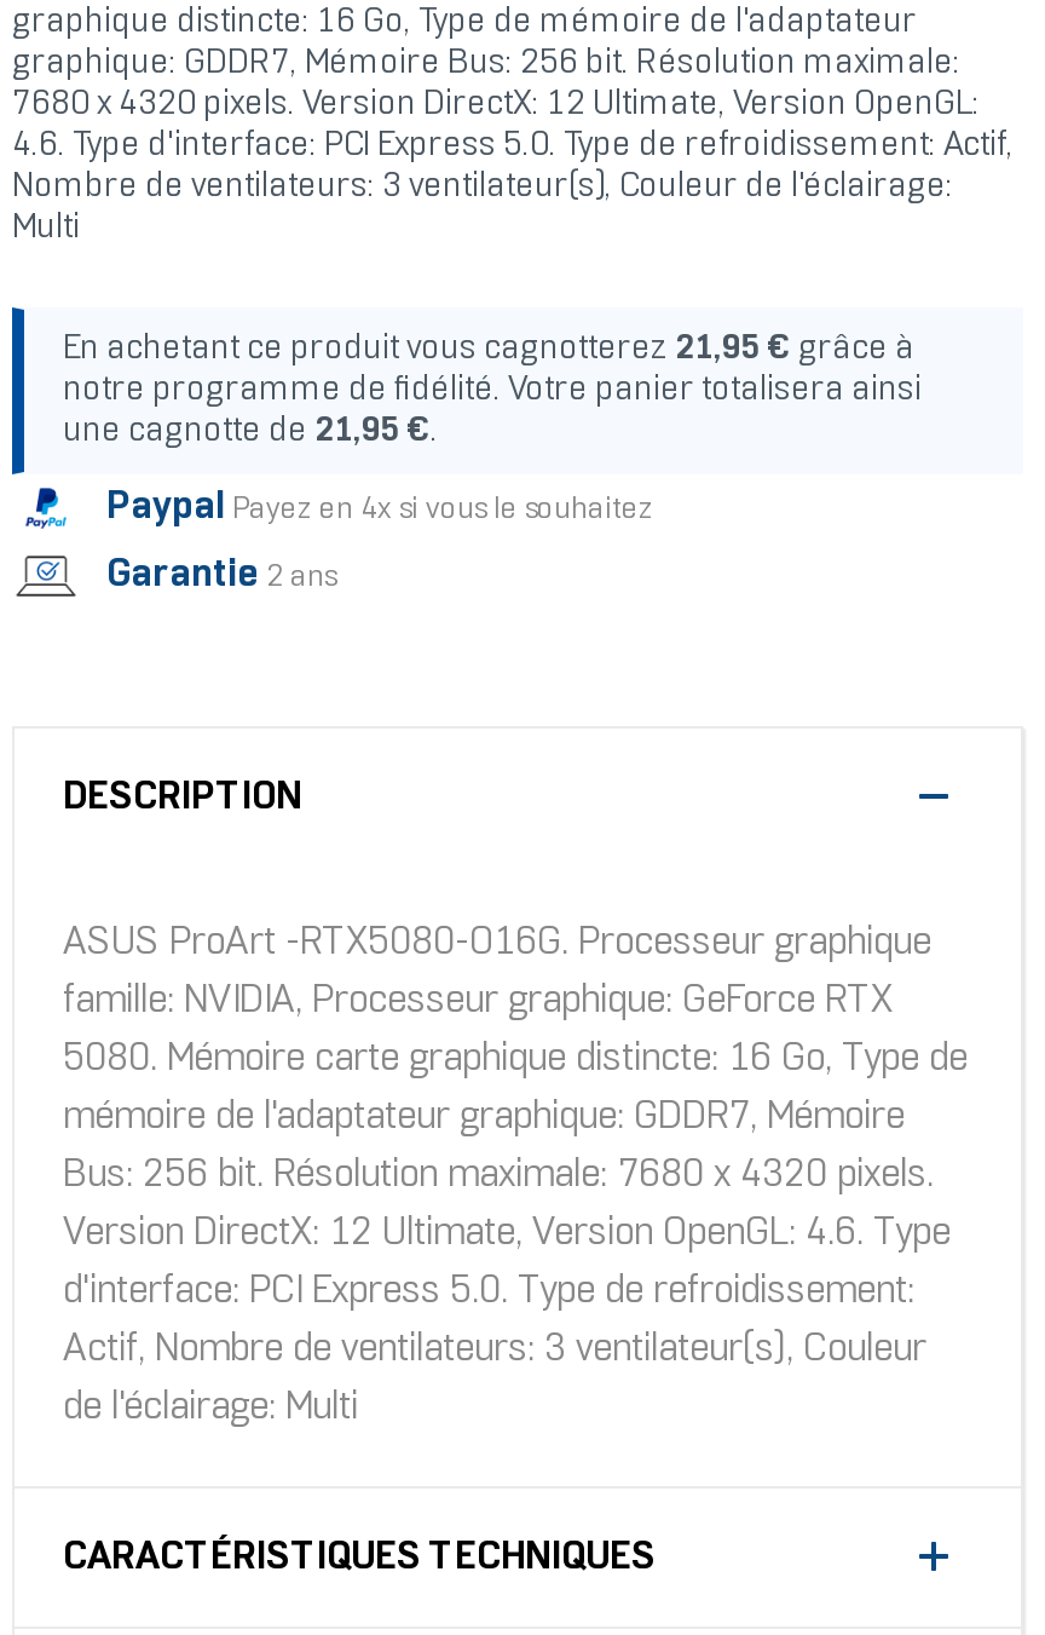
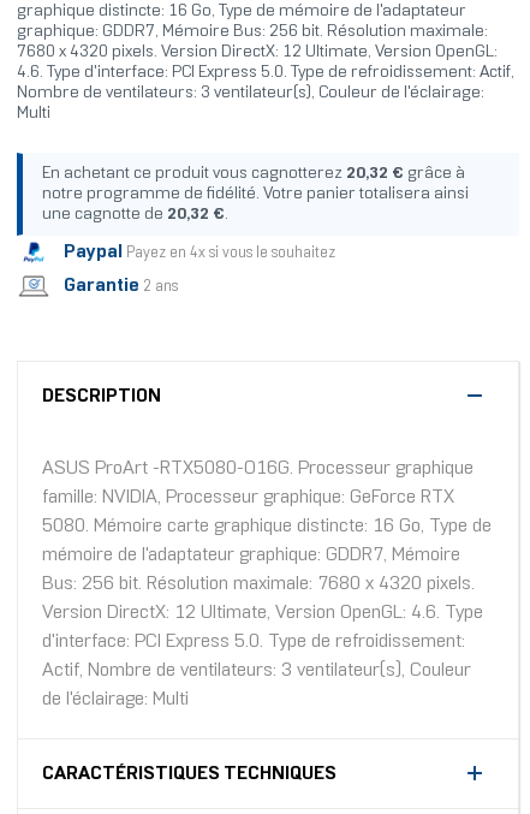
- En achetant ce produit vous cagnotterez 21,95 €grâce à
+ En achetant ce produit vous cagnotterez 20,32 €grâce à

- une cagnotte de 21,95 €.
+ une cagnotte de 20,32 €.
